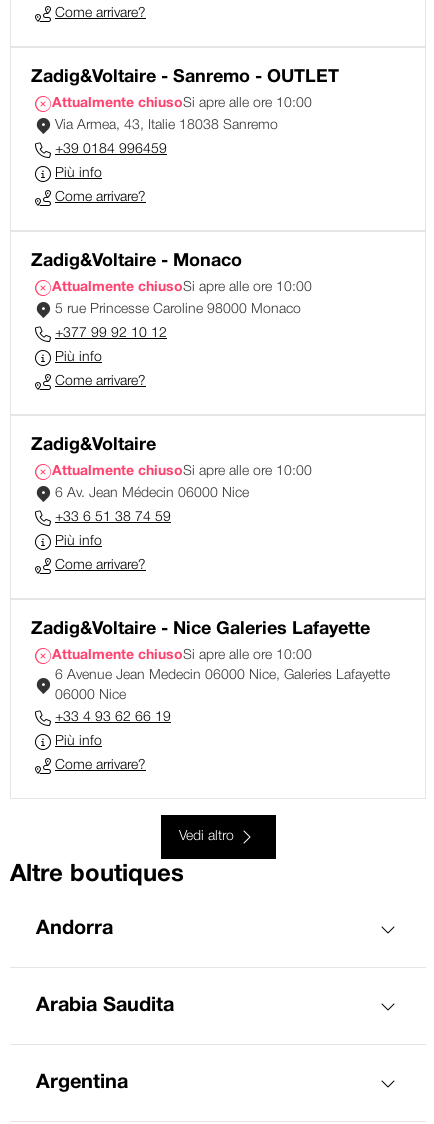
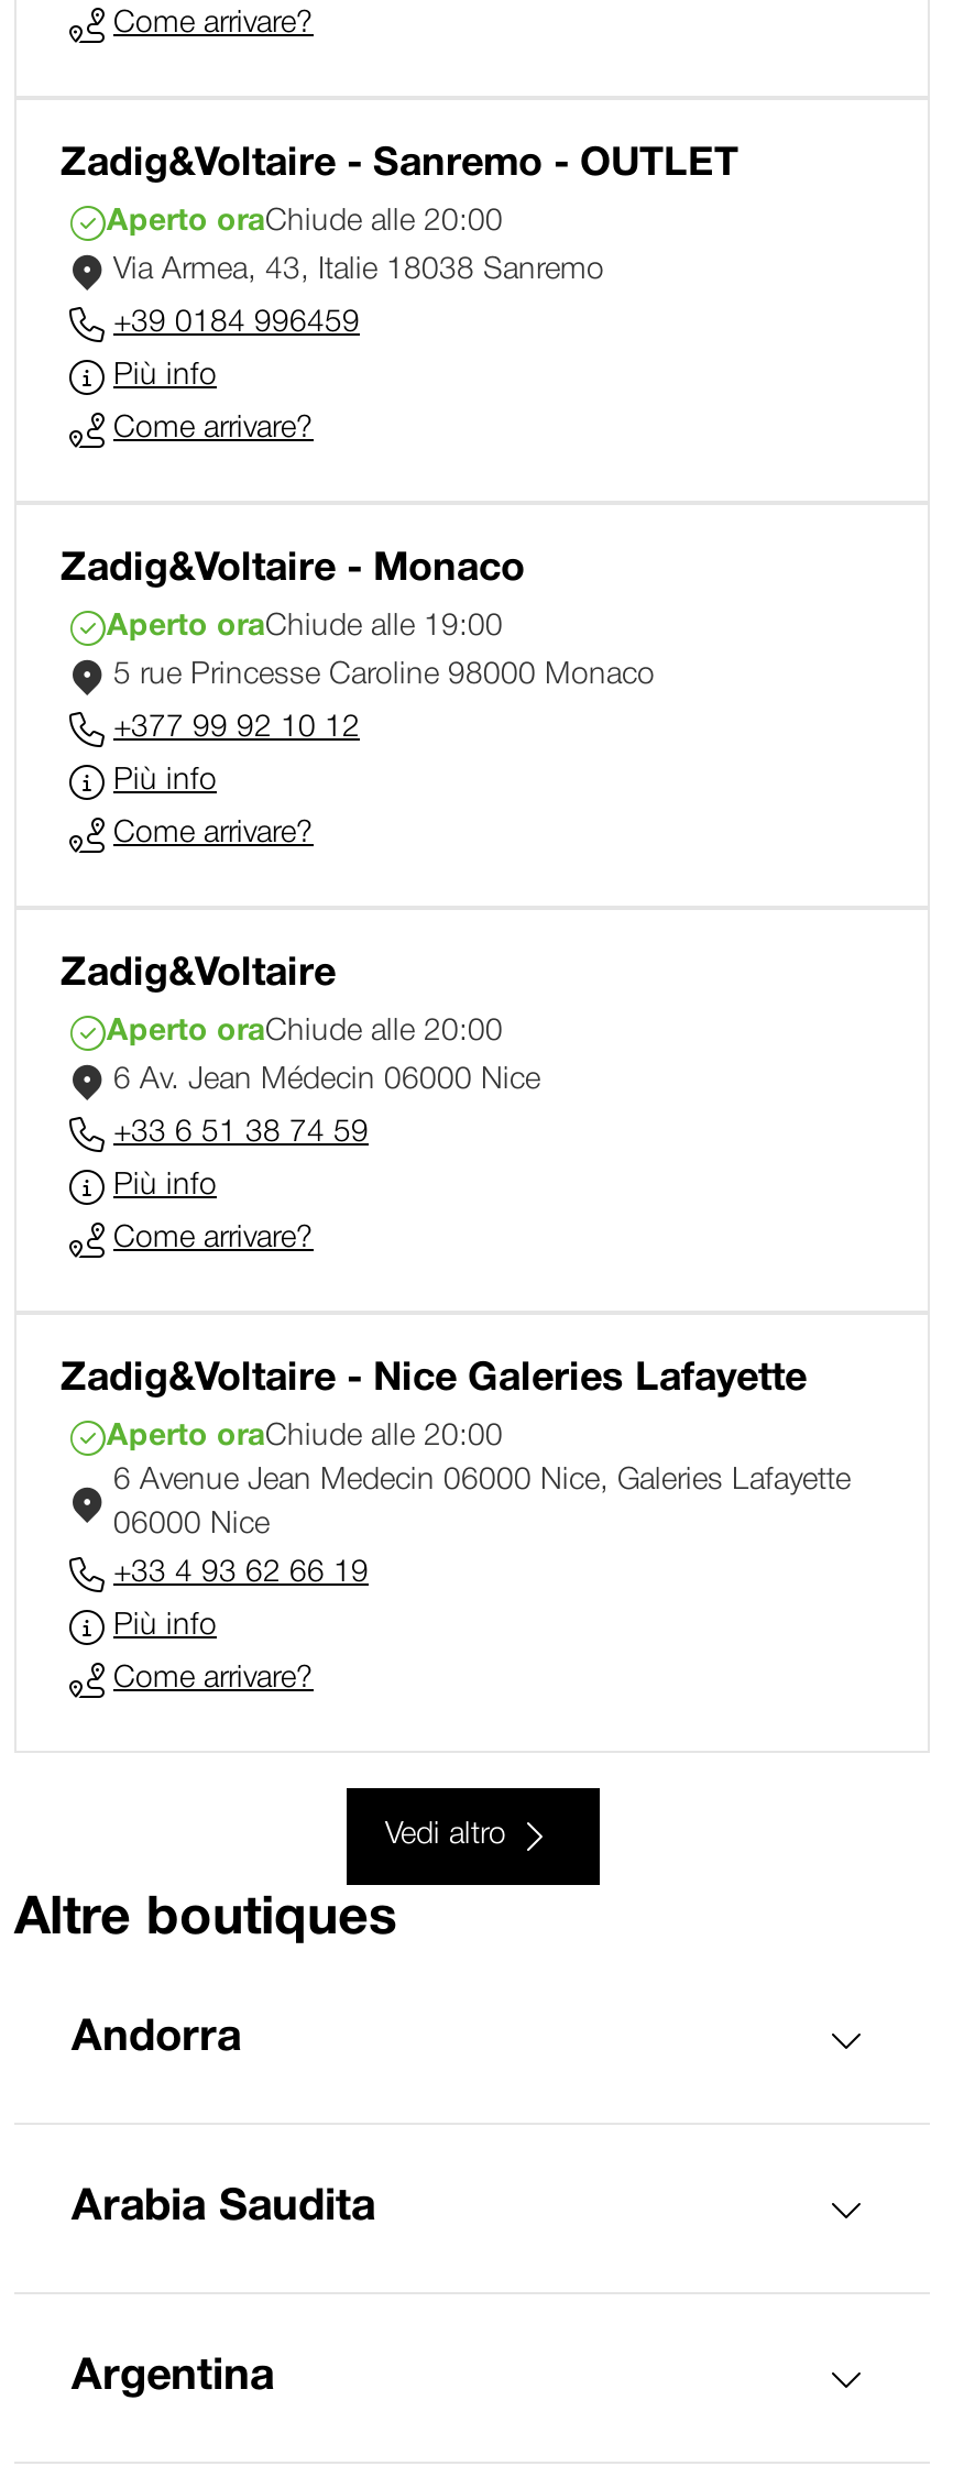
- Attualmente chiusoSi apre alle ore 10:00
+ Aperto oraChiude alle 20:00

- Attualmente chiusoSi apre alle ore 10:00
+ Aperto oraChiude alle 19:00

- Attualmente chiusoSi apre alle ore 10:00
+ Aperto oraChiude alle 20:00

- Attualmente chiusoSi apre alle ore 10:00
+ Aperto oraChiude alle 20:00
